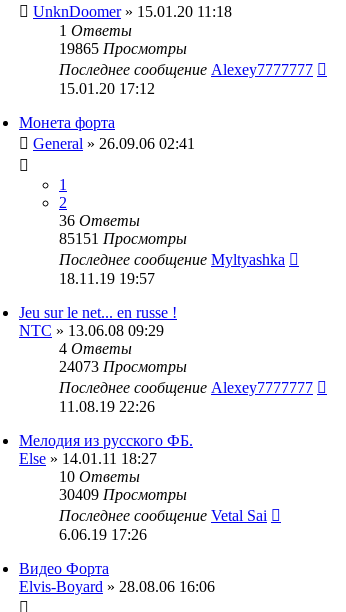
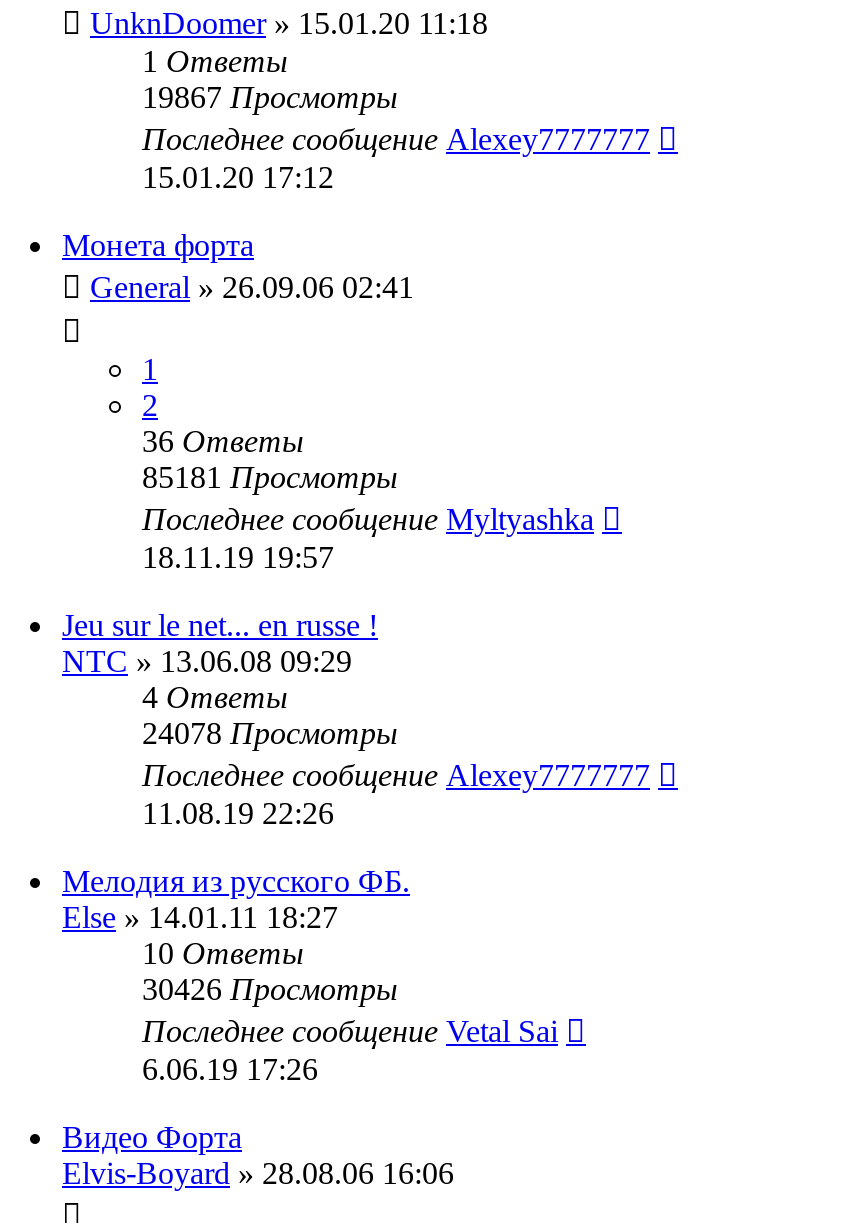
- 19865 Просмотры
+ 19867 Просмотры

- 85151 Просмотры
+ 85181 Просмотры

- 24073 Просмотры
+ 24078 Просмотры

- 30409 Просмотры
+ 30426 Просмотры
